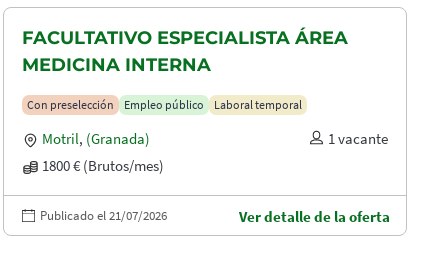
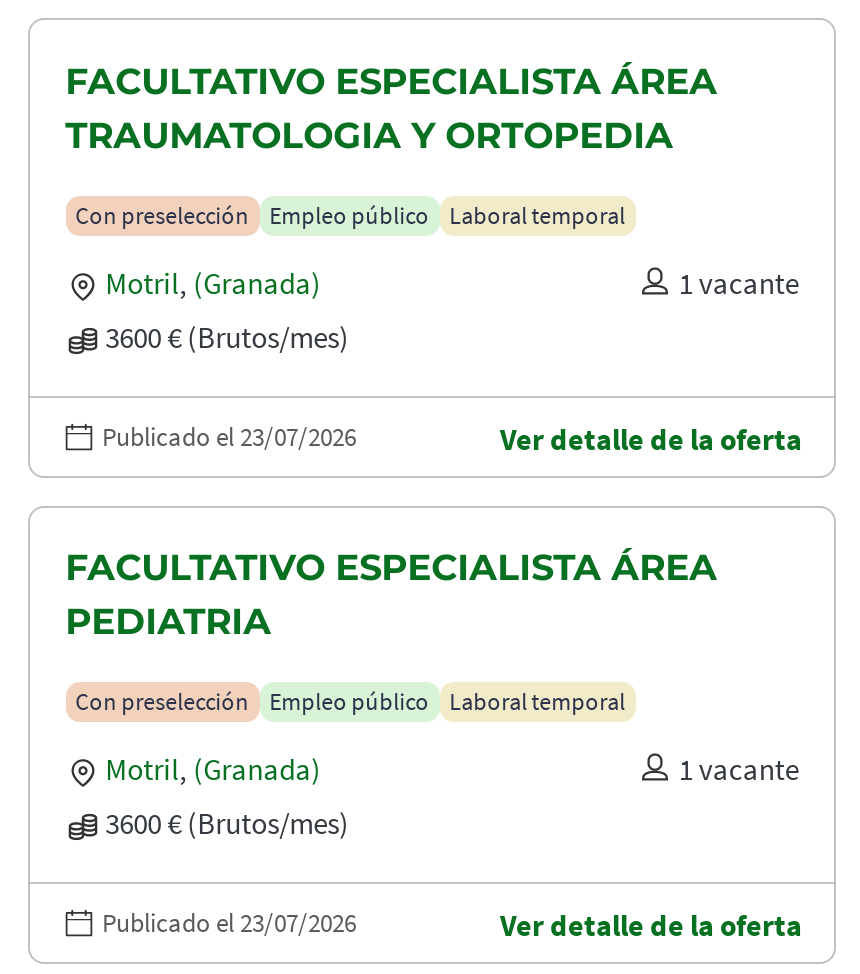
- MEDICINA INTERNA
+ TRAUMATOLOGIA Y ORTOPEDIA

- 1800 € (Brutos/mes)
- Publicado el 21/07/2026
+ 3600 € (Brutos/mes)
+ Publicado el 23/07/2026
+ Ver detalle de la oferta
+ FACULTATIVO ESPECIALISTA ÁREA
+ PEDIATRIA
+ Con preselección
+ Empleo público
+ Laboral temporal
+ Motril, (Granada)
+ 1 vacante
+ 3600 € (Brutos/mes)
+ Publicado el 23/07/2026
